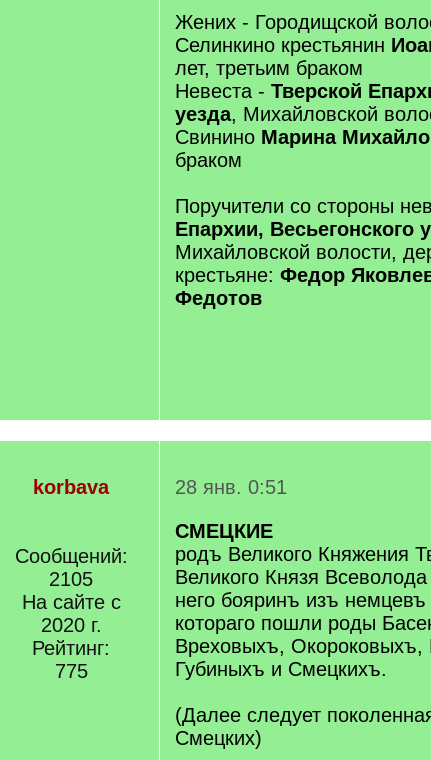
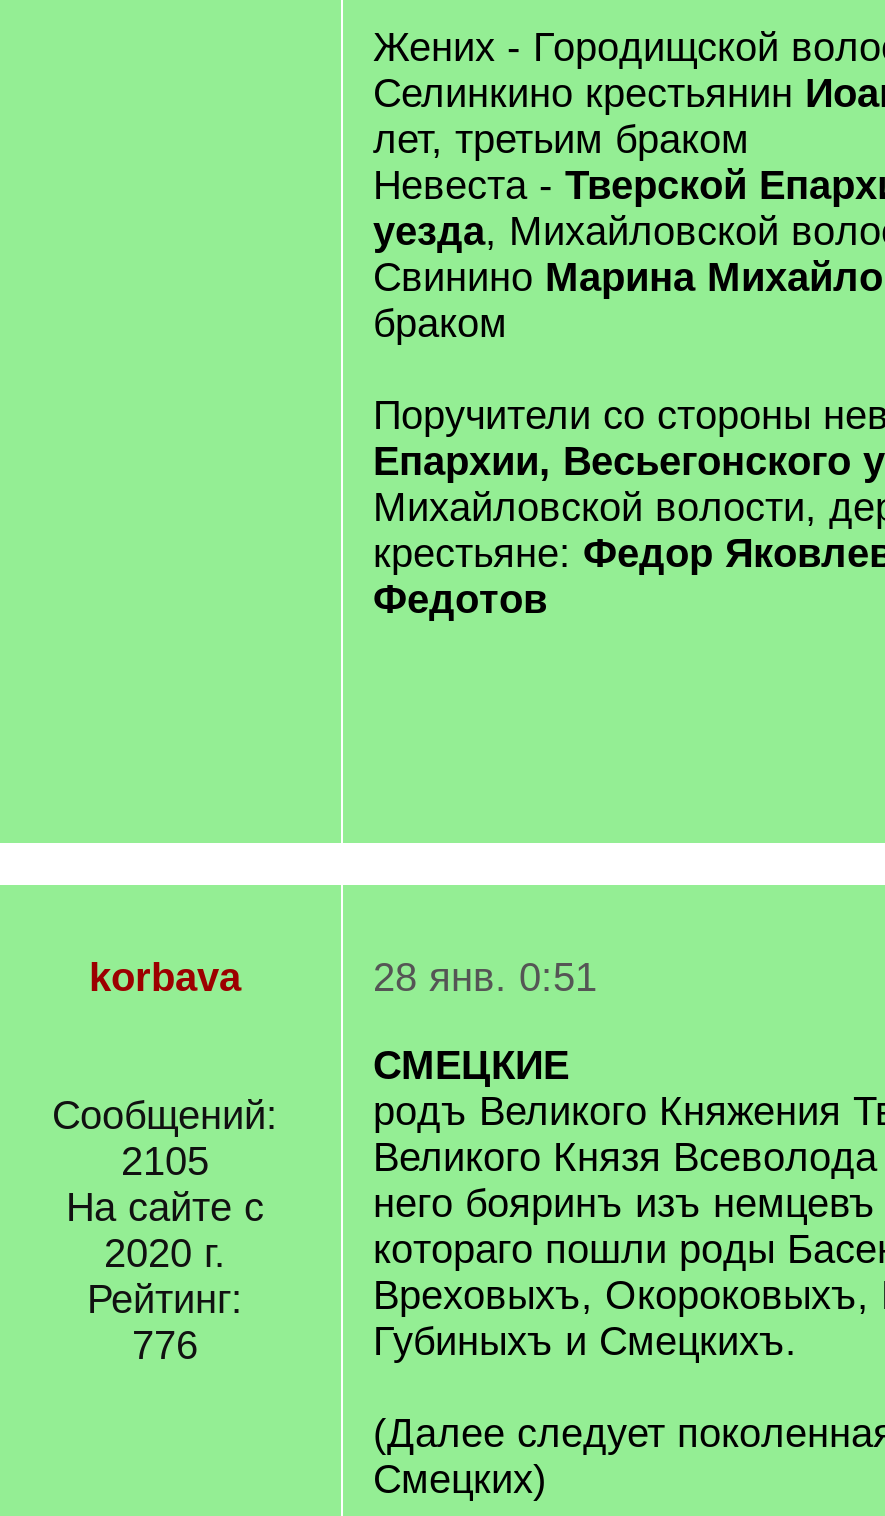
- 775
+ 776
